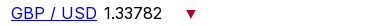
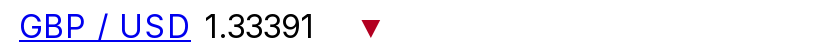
- GBP / USD 1.33782
+ GBP / USD 1.33391
